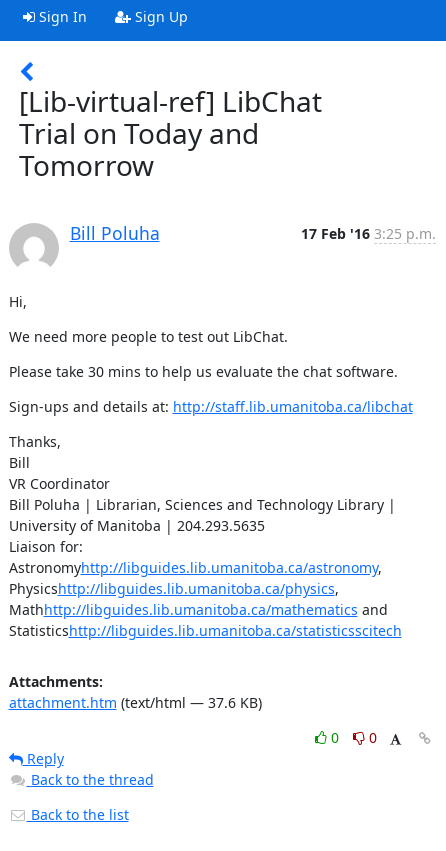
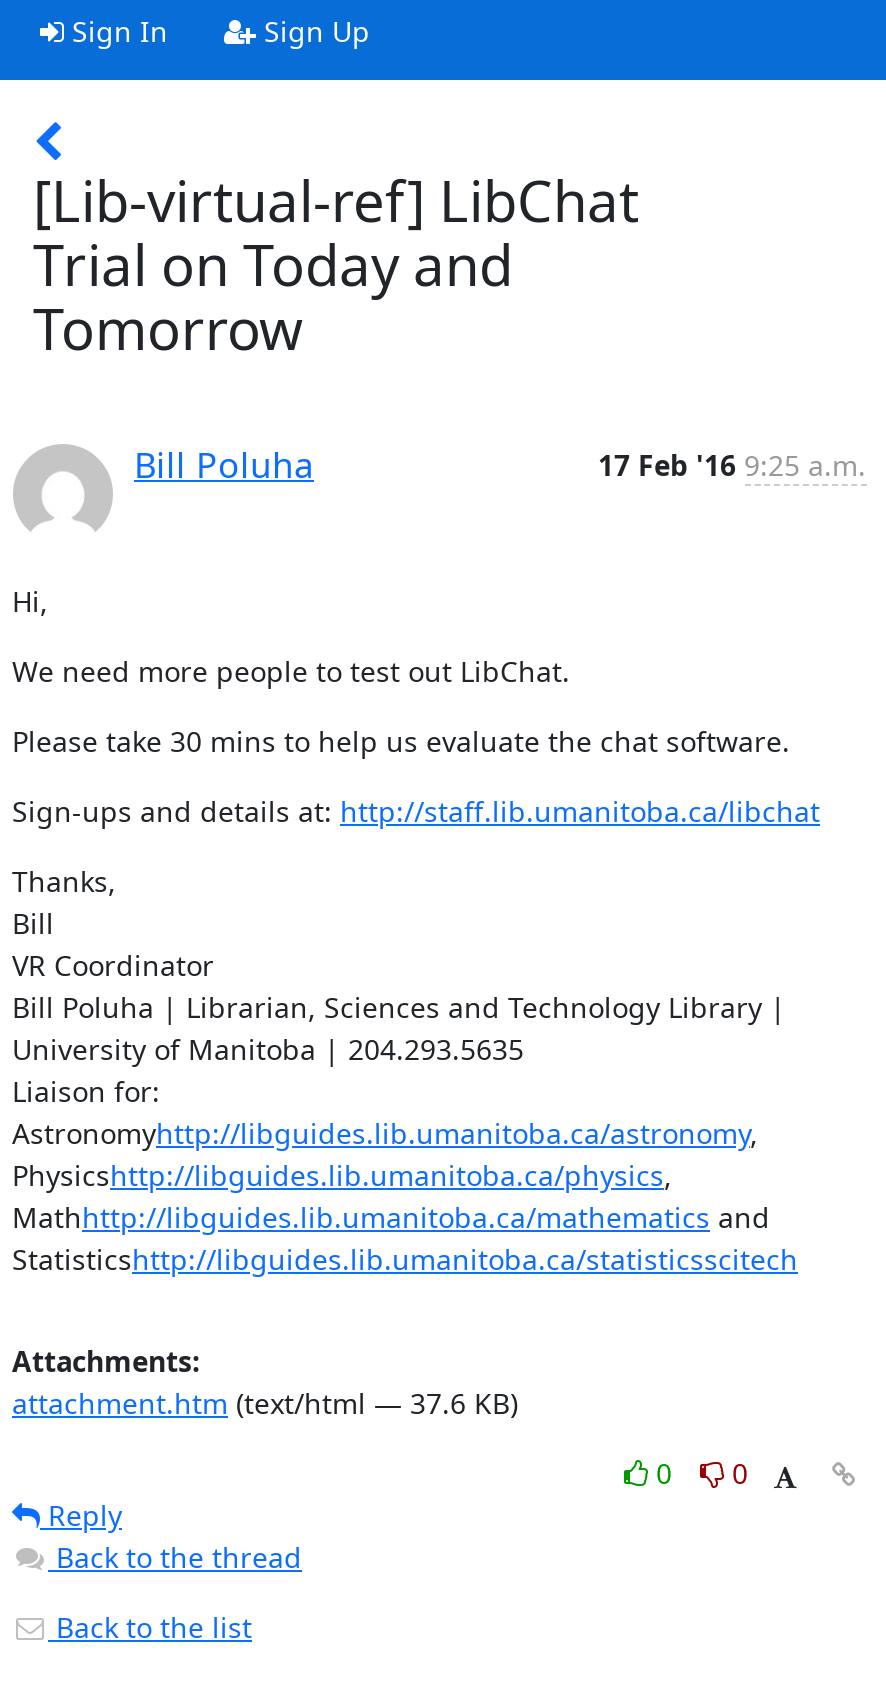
- 17 Feb '16 3:25 p.m.
+ 17 Feb '16 9:25 a.m.
